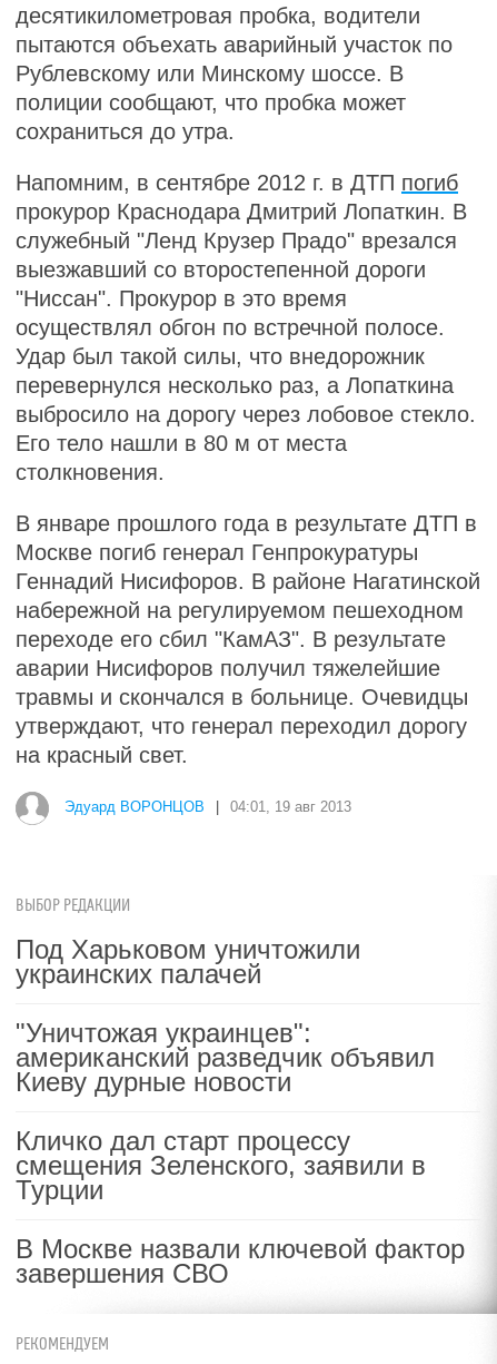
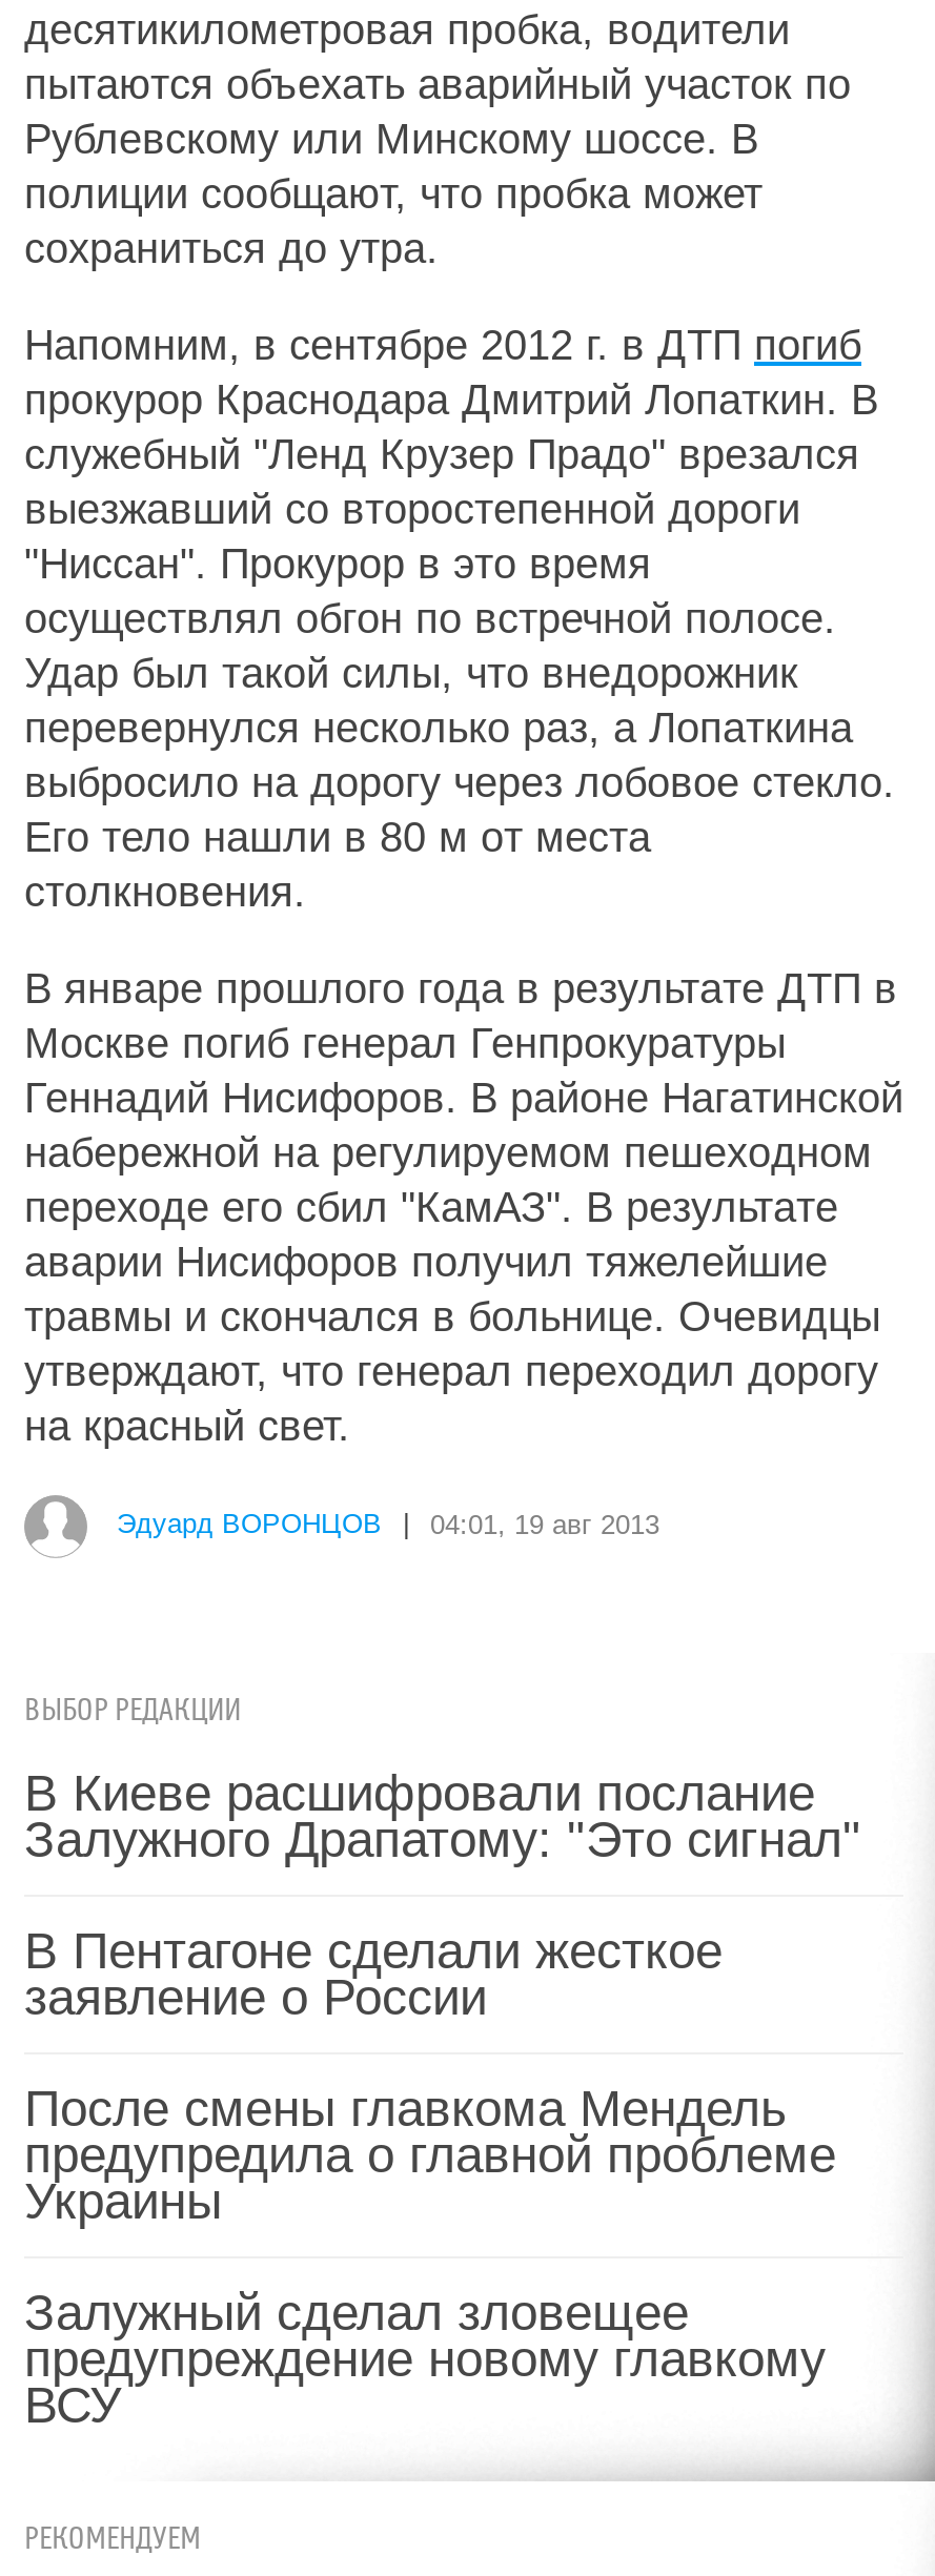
- Под Харьковом уничтожили
- украинских палачей
+ В Киеве расшифровали послание
+ Залужного Драпатому: "Это сигнал"

- "Уничтожая украинцев":
- американский разведчик объявил
- Киеву дурные новости
+ В Пентагоне сделали жесткое
+ заявление о России

- Кличко дал старт процессу
- смещения Зеленского, заявили в
- Турции
+ После смены главкома Мендель
+ предупредила о главной проблеме
+ Украины

- В Москве назвали ключевой фактор
- завершения СВО
+ Залужный сделал зловещее
+ предупреждение новому главкому
+ ВСУ
